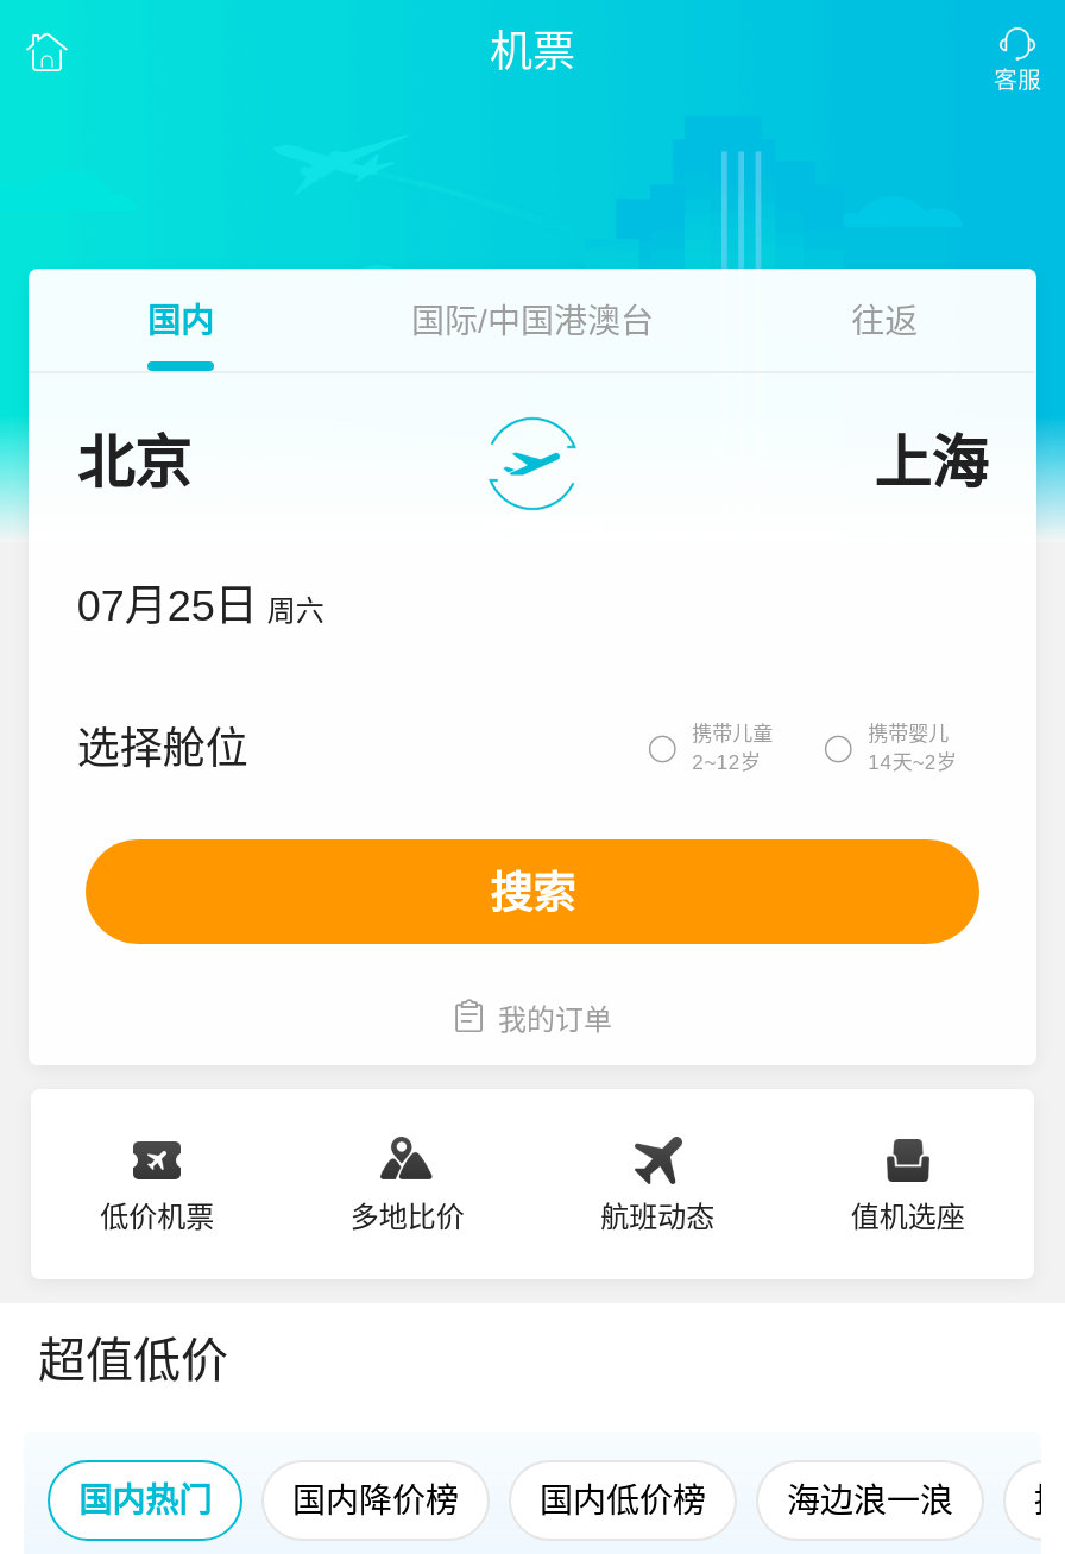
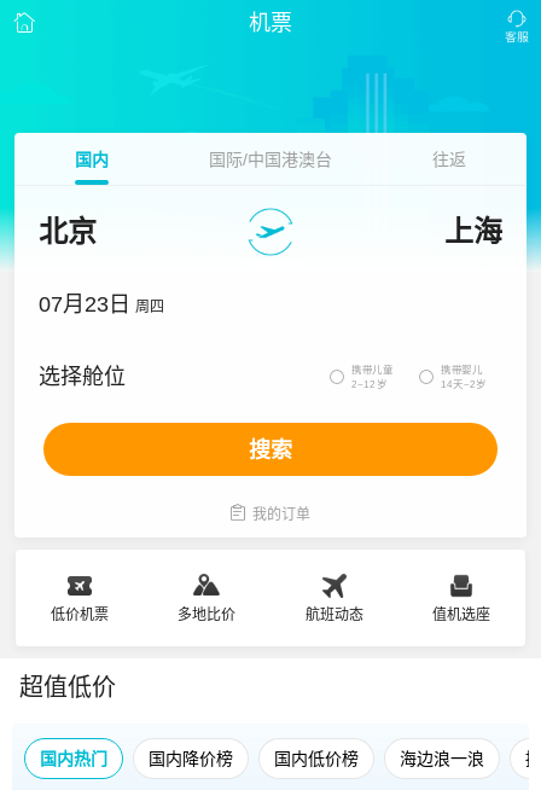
- 07月25日 周六
+ 07月23日 周四
